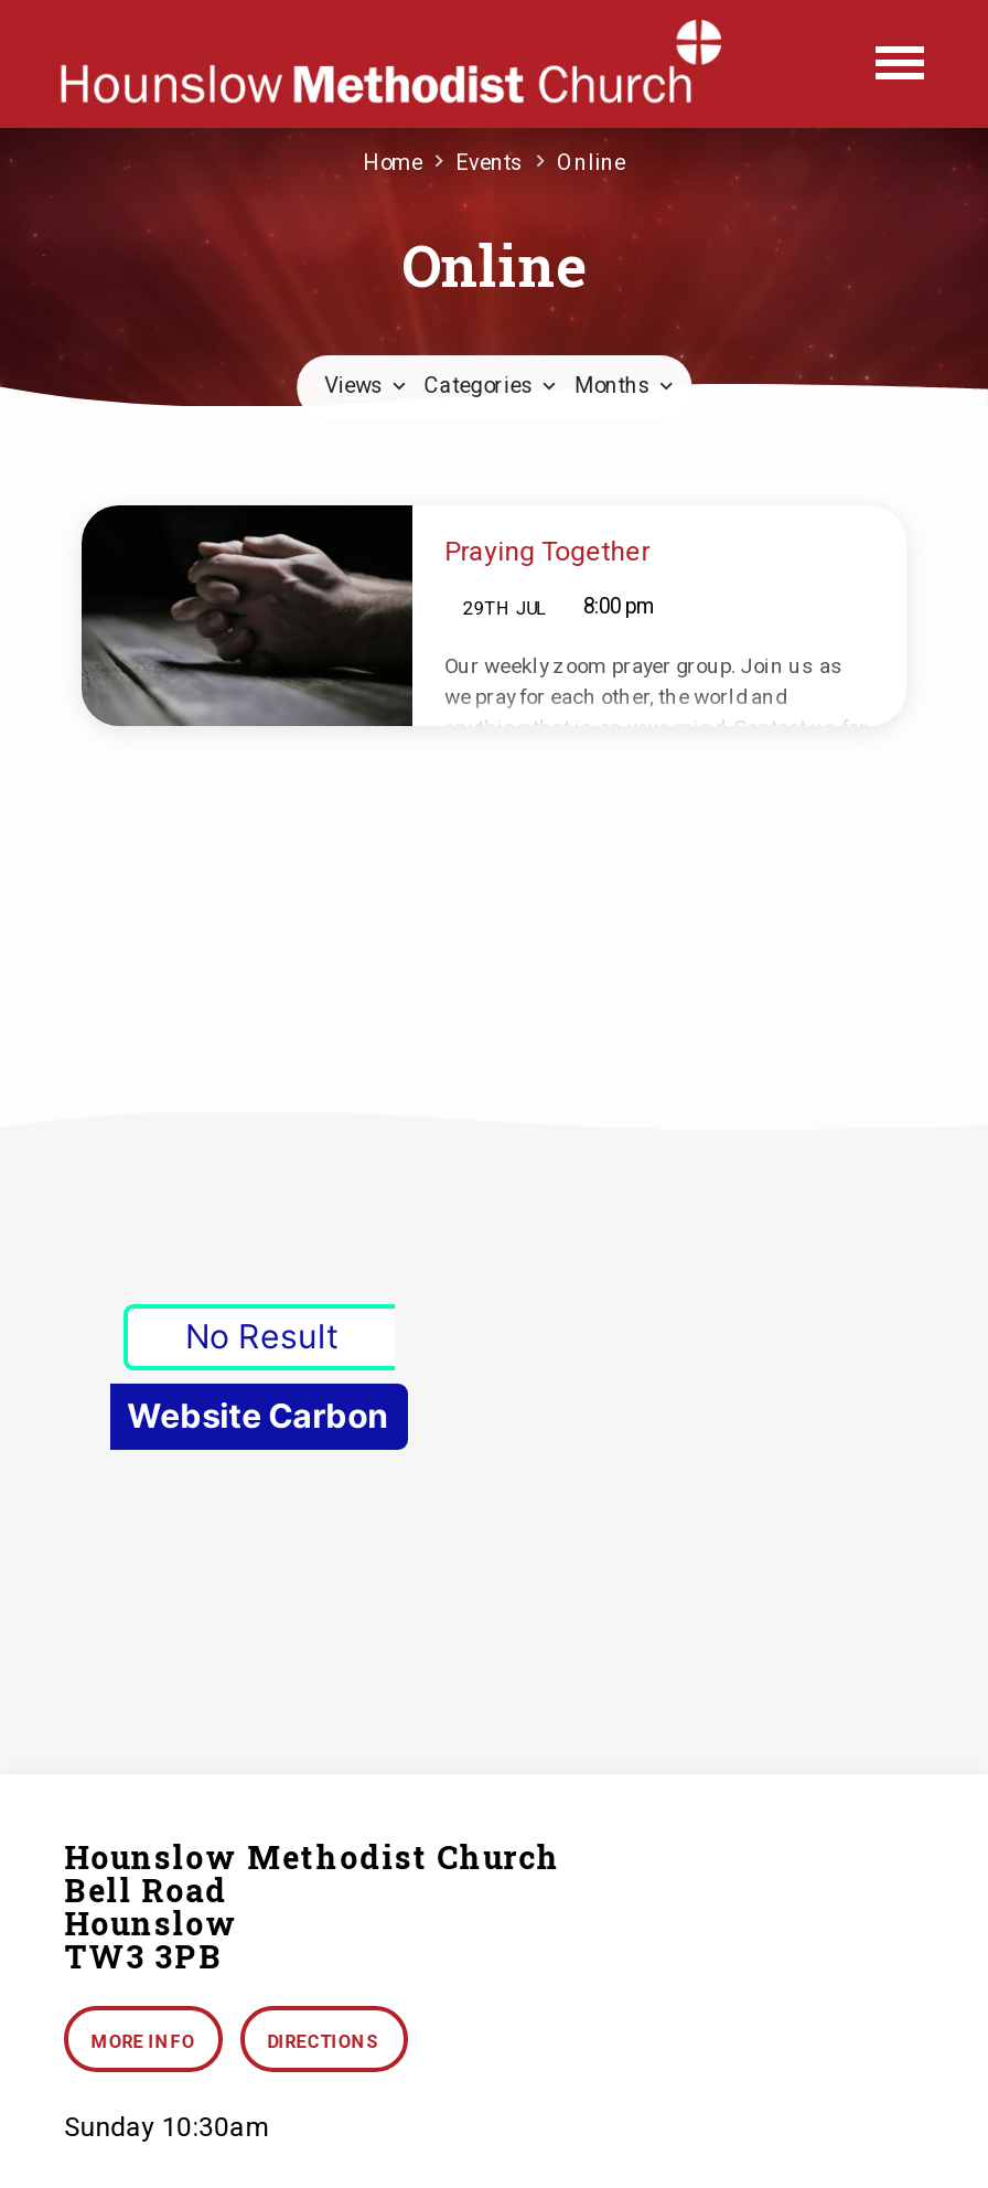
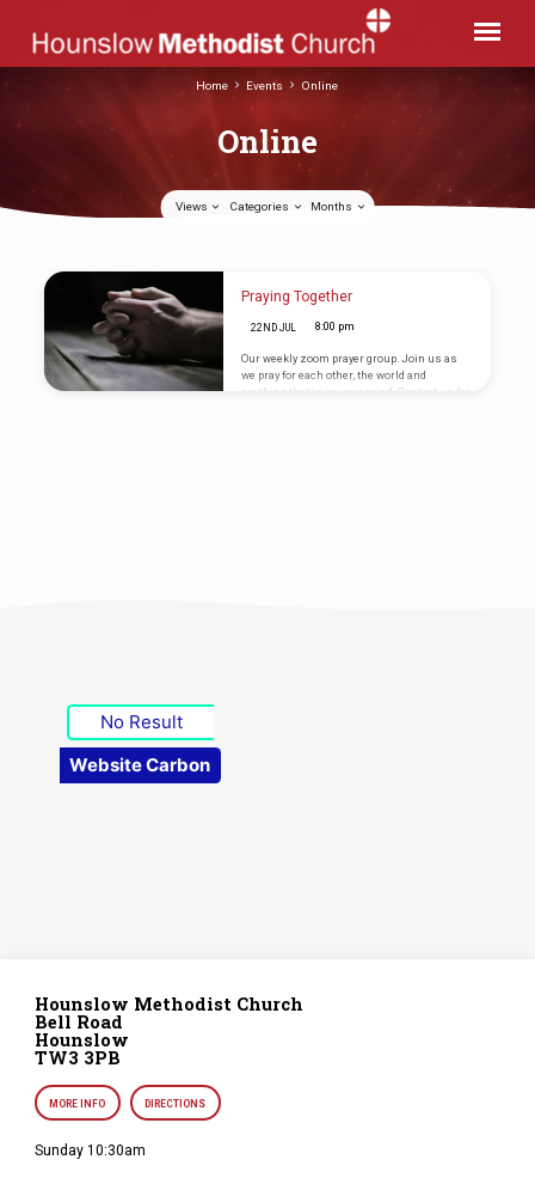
- 29TH JUL 8:00 pm
+ 22ND JUL 8:00 pm
